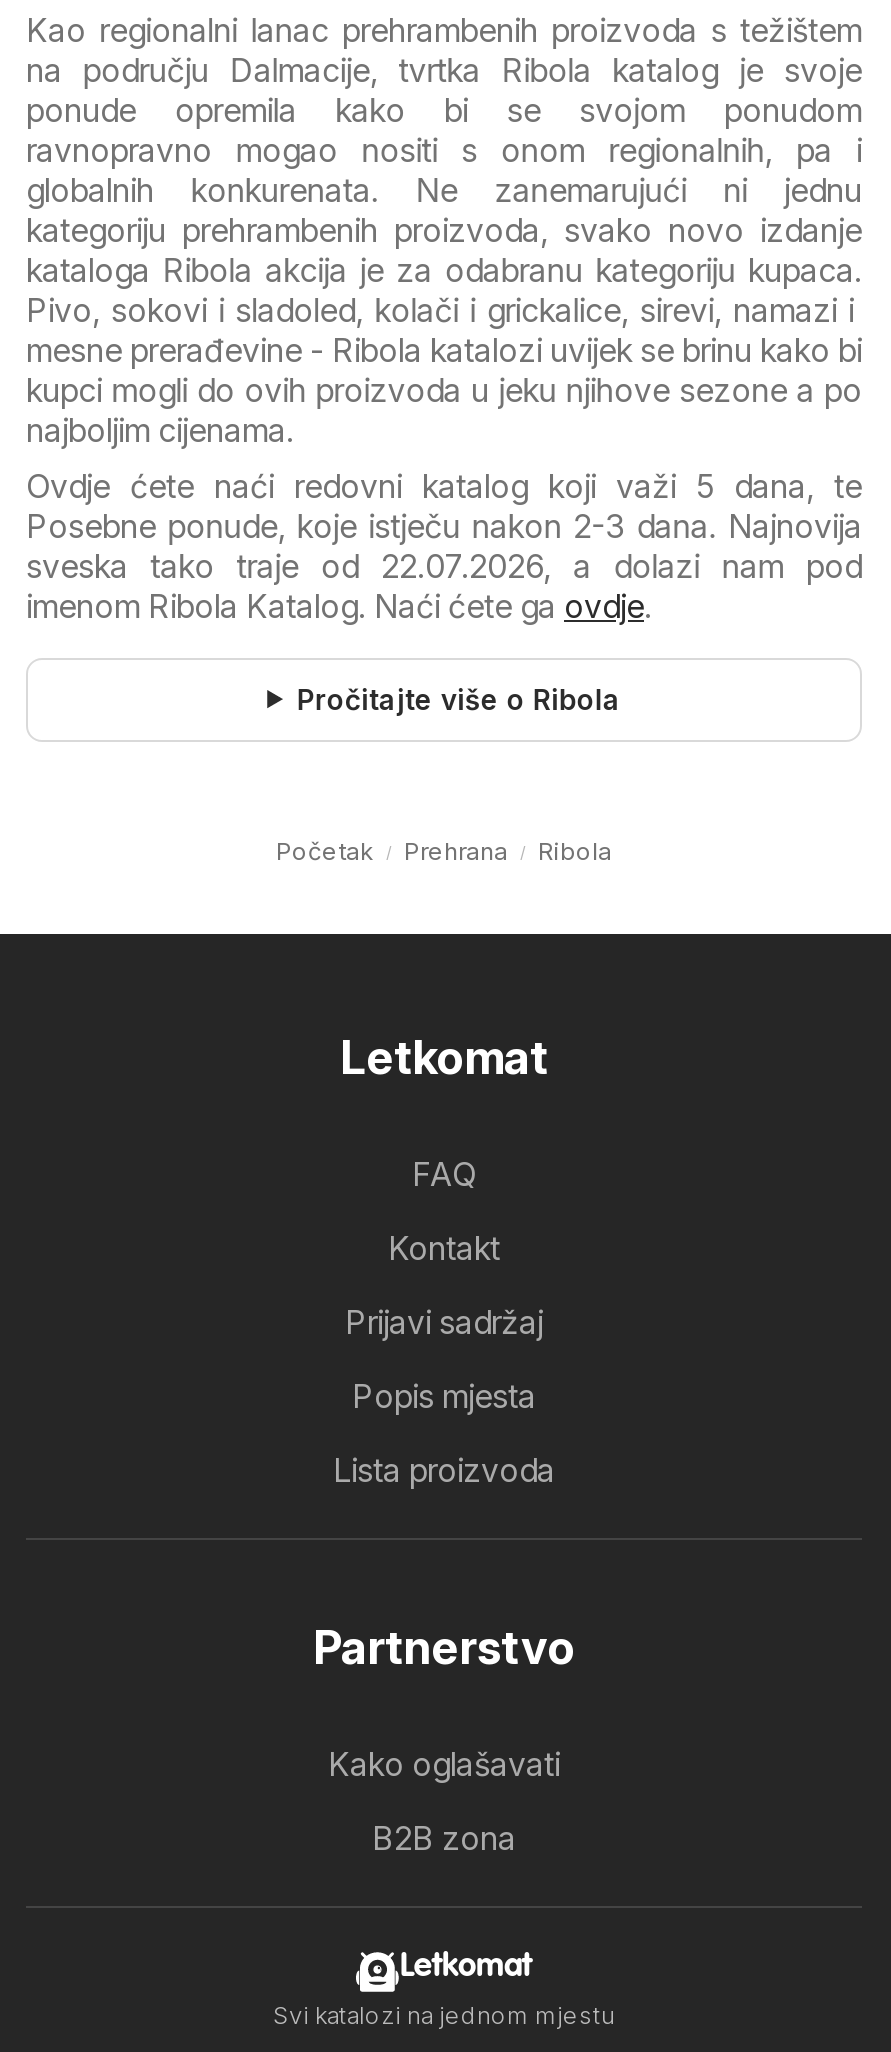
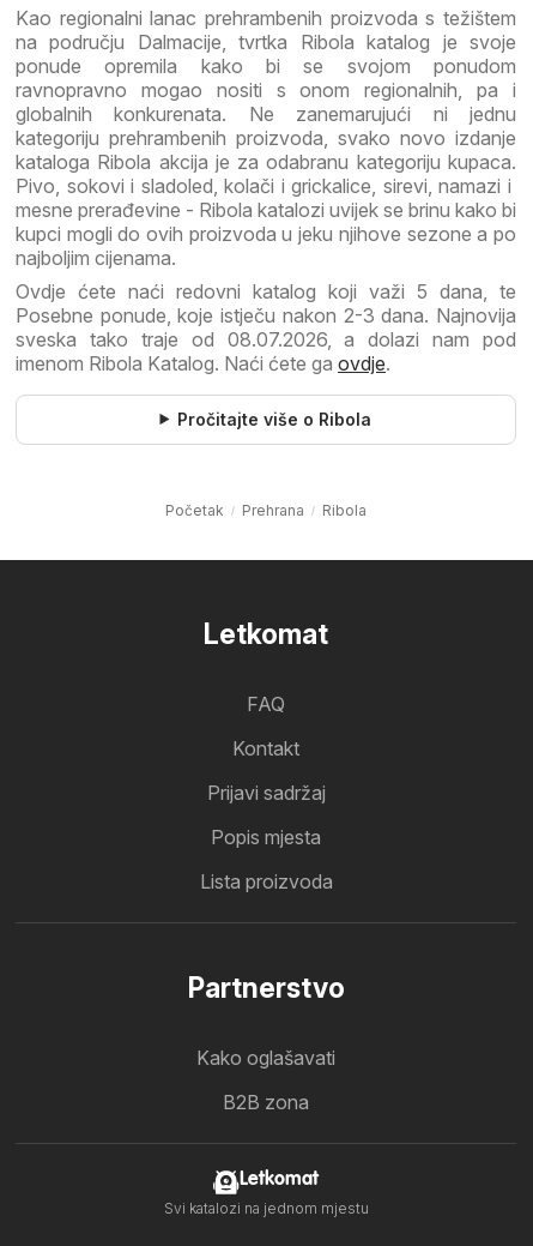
- sveska tako traje od 22.07.2026, a dolazi nam pod
+ sveska tako traje od 08.07.2026, a dolazi nam pod
